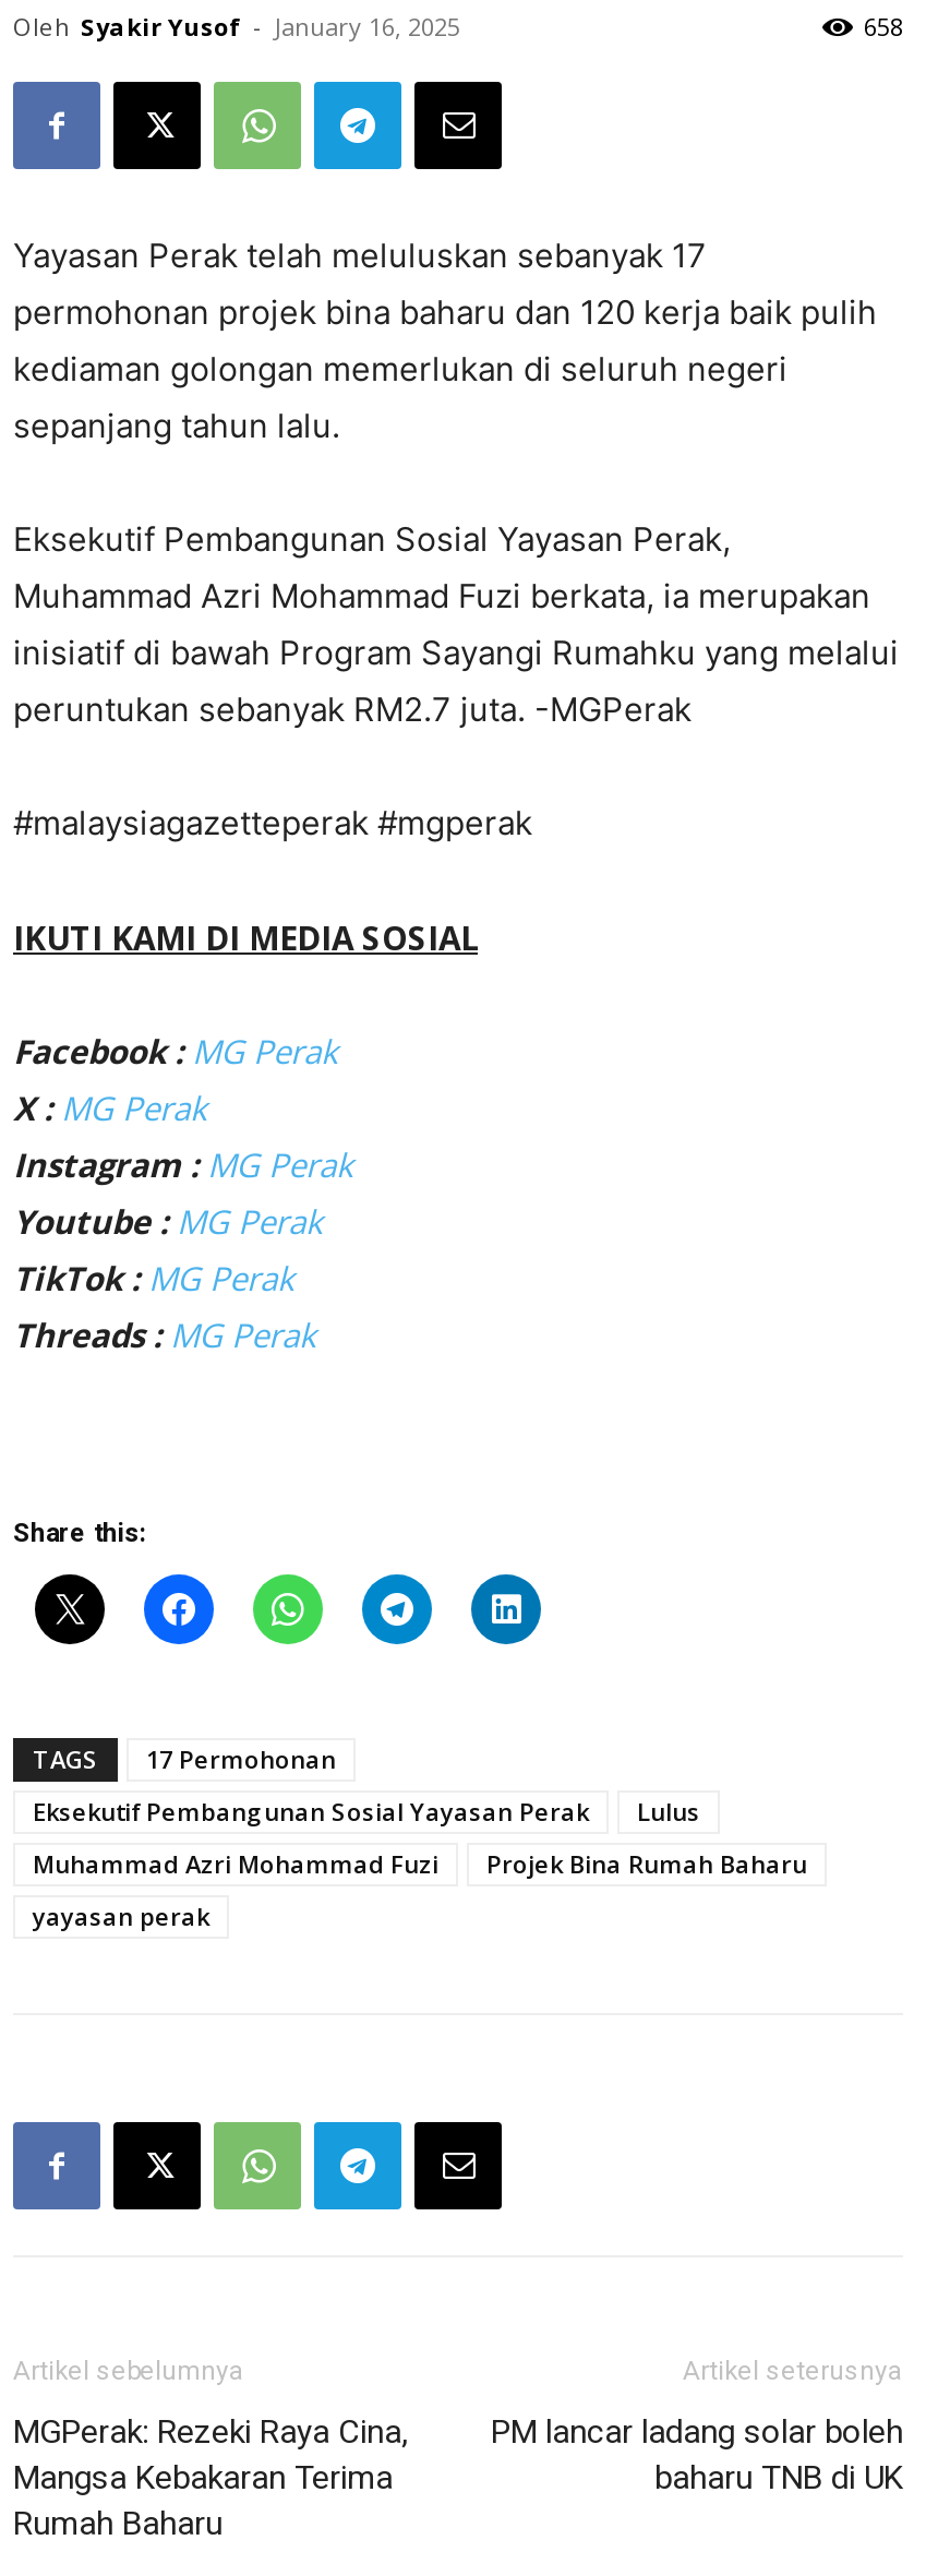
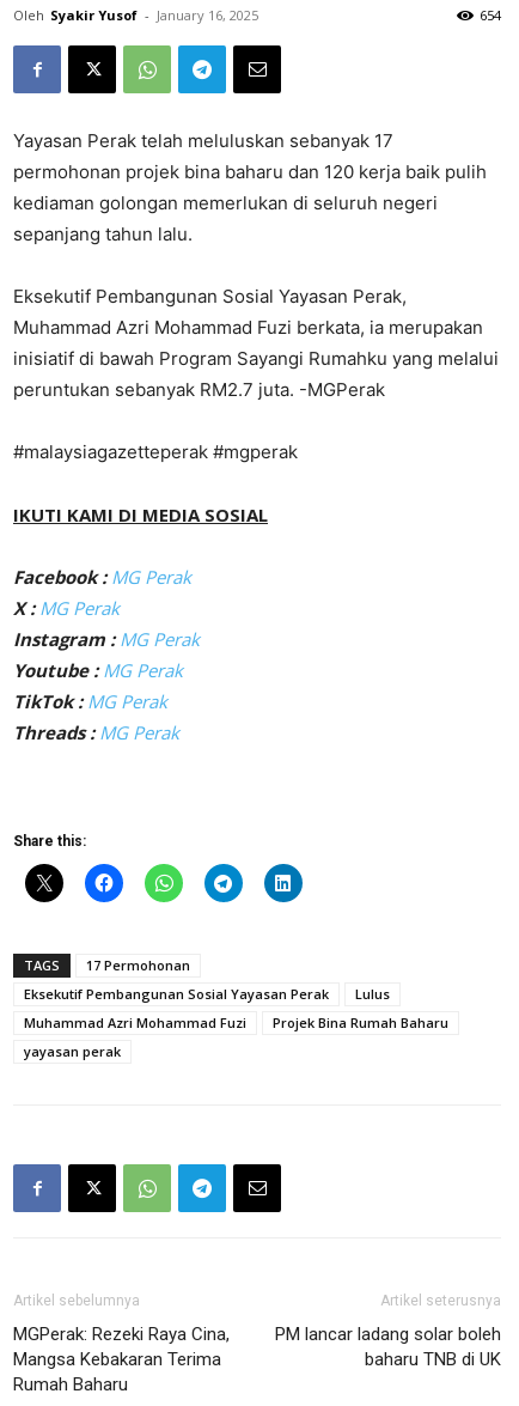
- 658
+ 654
